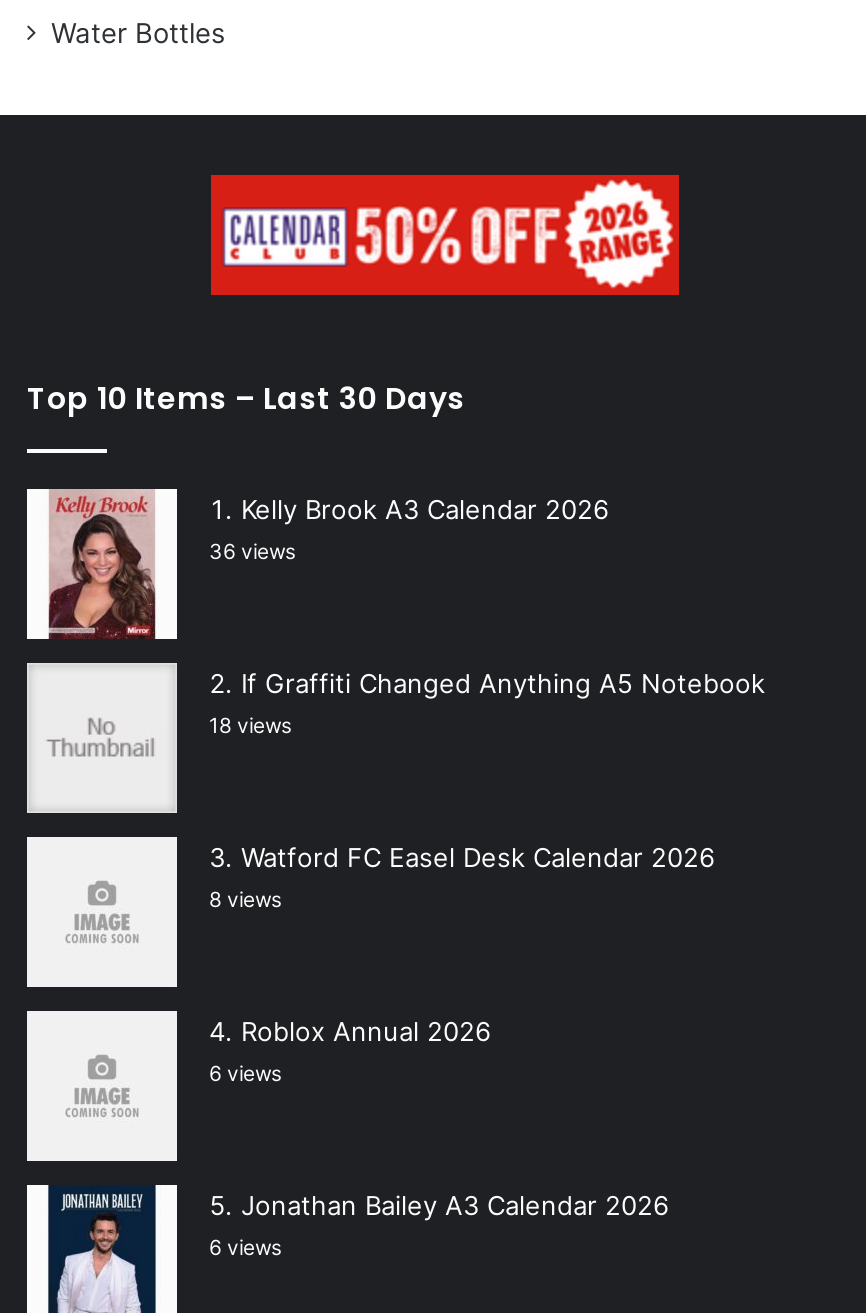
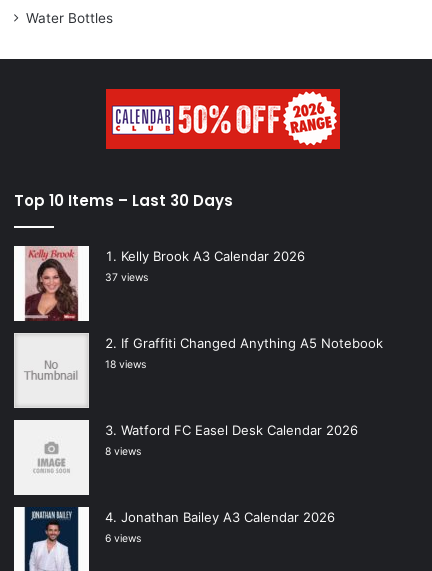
- 36 views
+ 37 views

- Roblox Annual 2026
- 6 views
